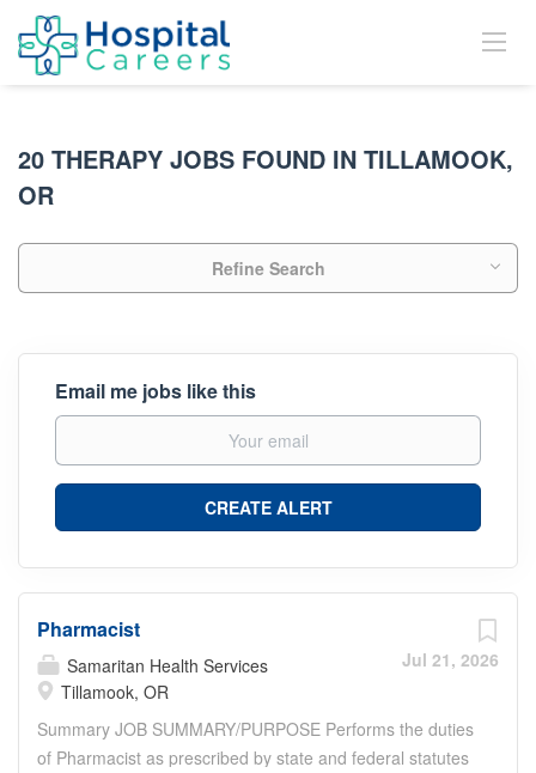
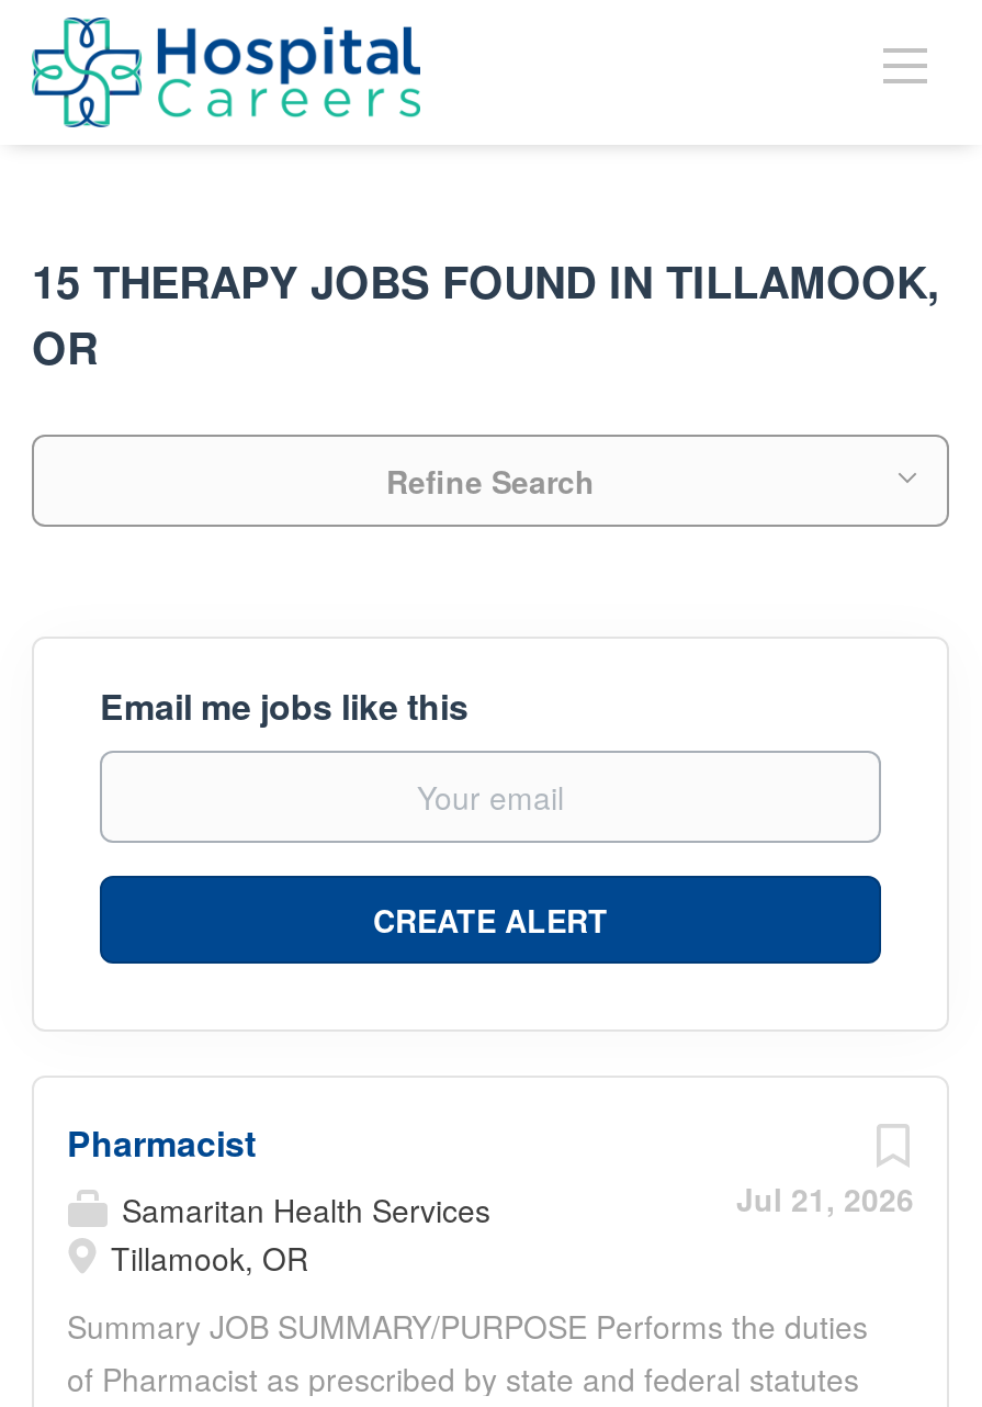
- 20 THERAPY JOBS FOUND IN TILLAMOOK,
+ 15 THERAPY JOBS FOUND IN TILLAMOOK,
